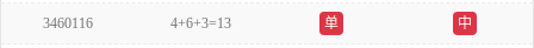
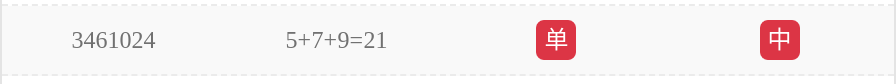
- 3460116
+ 3461024

- 4+6+3=13
+ 5+7+9=21
